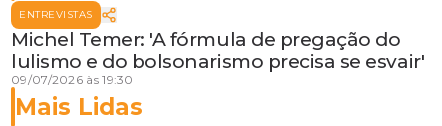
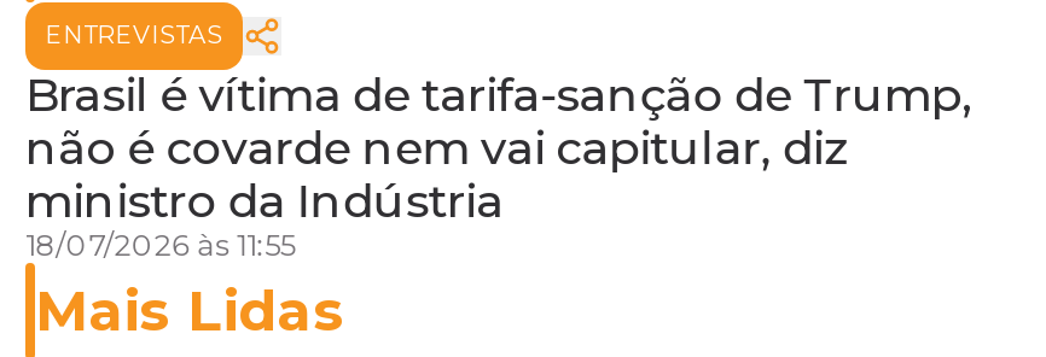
- Michel Temer: 'A fórmula de pregação do
- lulismo e do bolsonarismo precisa se esvair'
- 09/07/2026 às 19:30
+ Brasil é vítima de tarifa-sanção de Trump,
+ não é covarde nem vai capitular, diz
+ ministro da Indústria
+ 18/07/2026 às 11:55
